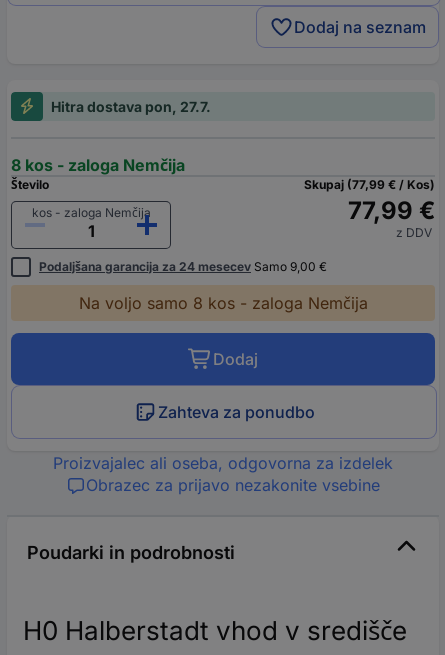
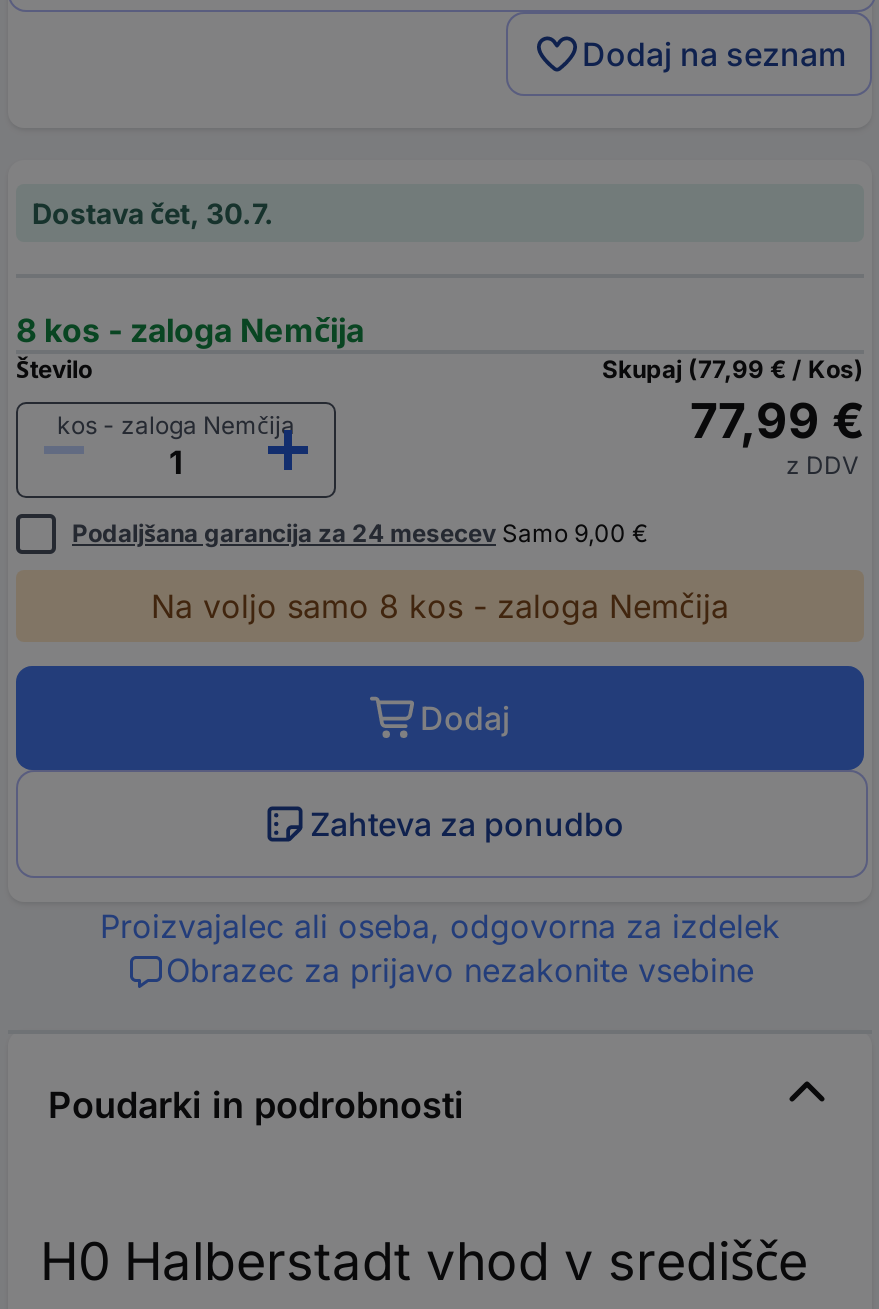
- Hitra dostava pon, 27.7.
+ Dostava čet, 30.7.
